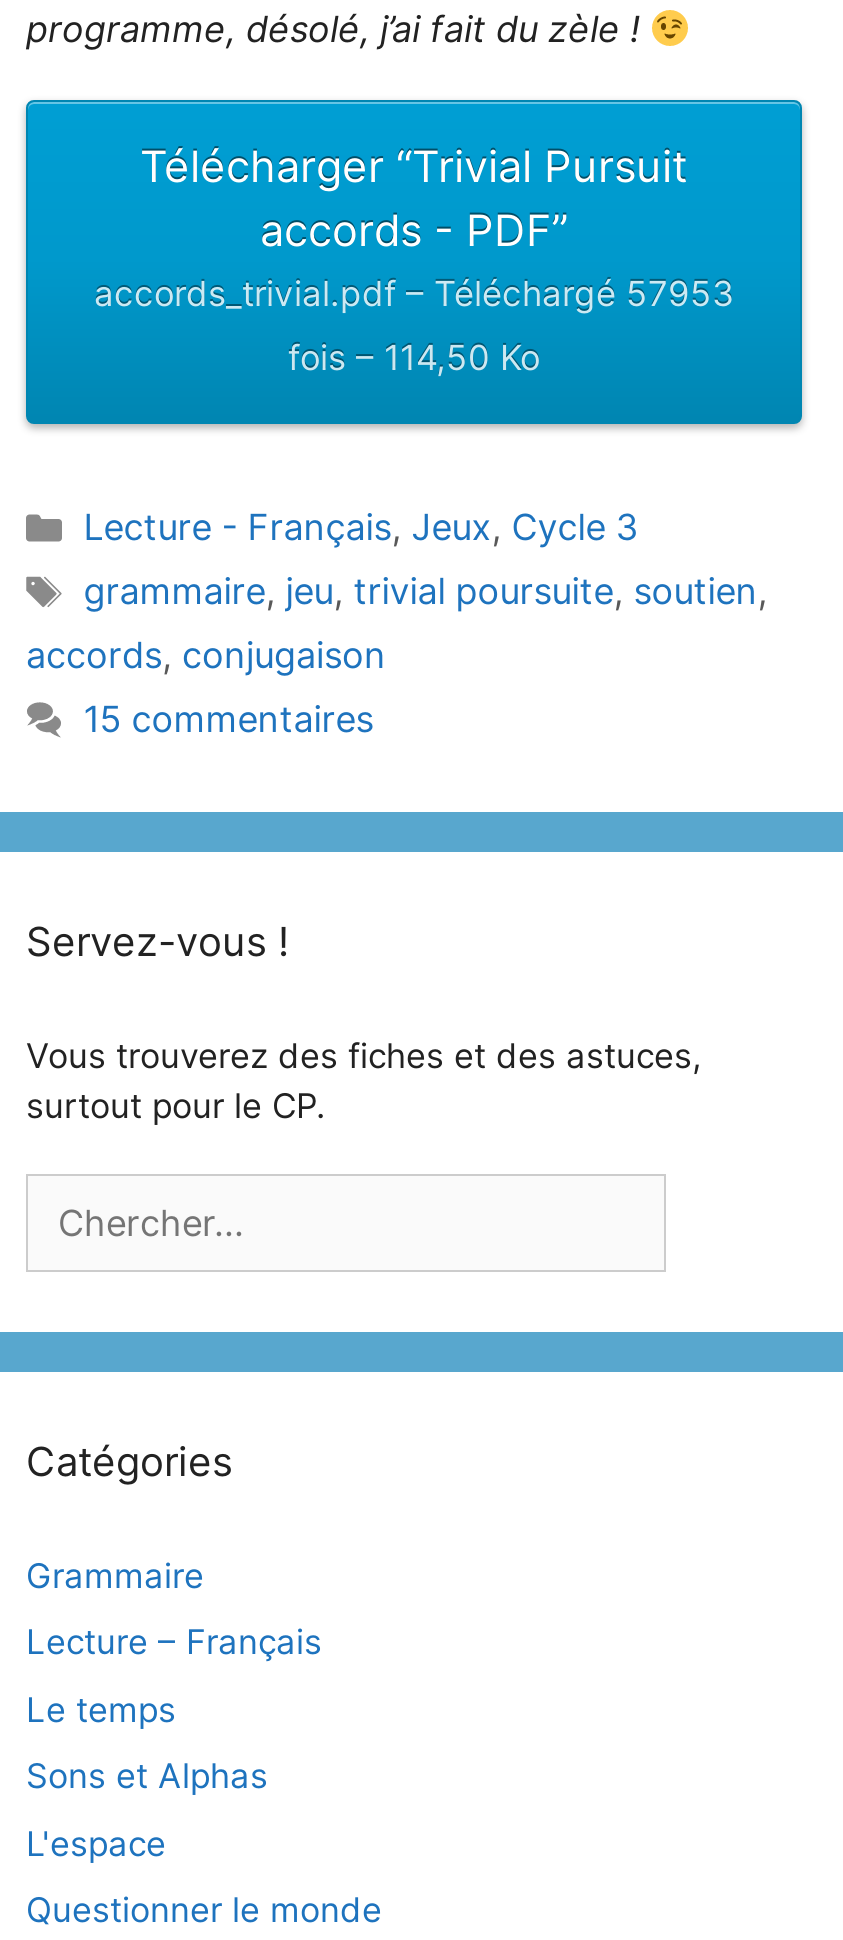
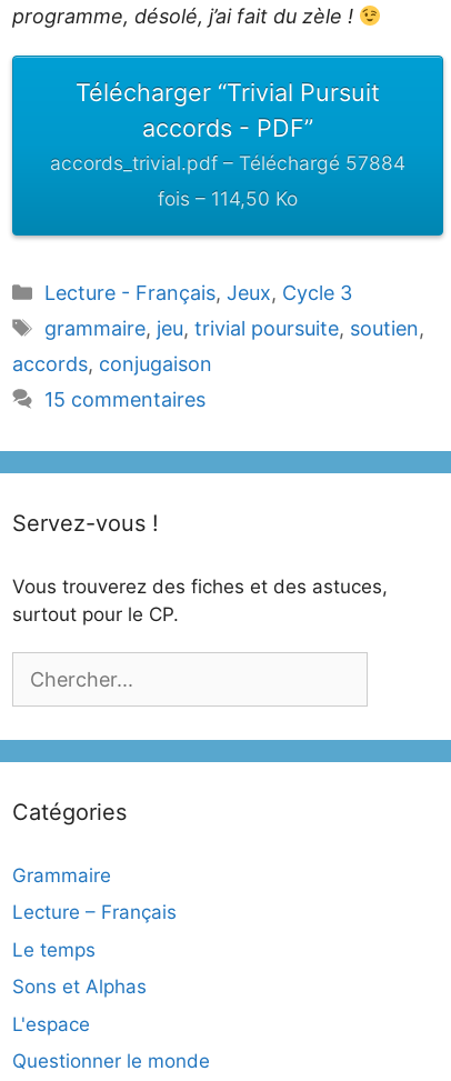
- accords_trivial.pdf – Téléchargé 57953
+ accords_trivial.pdf – Téléchargé 57884
